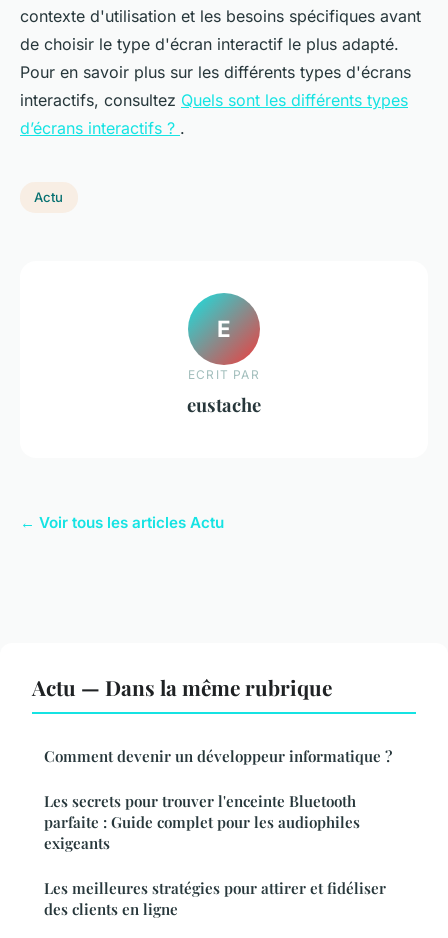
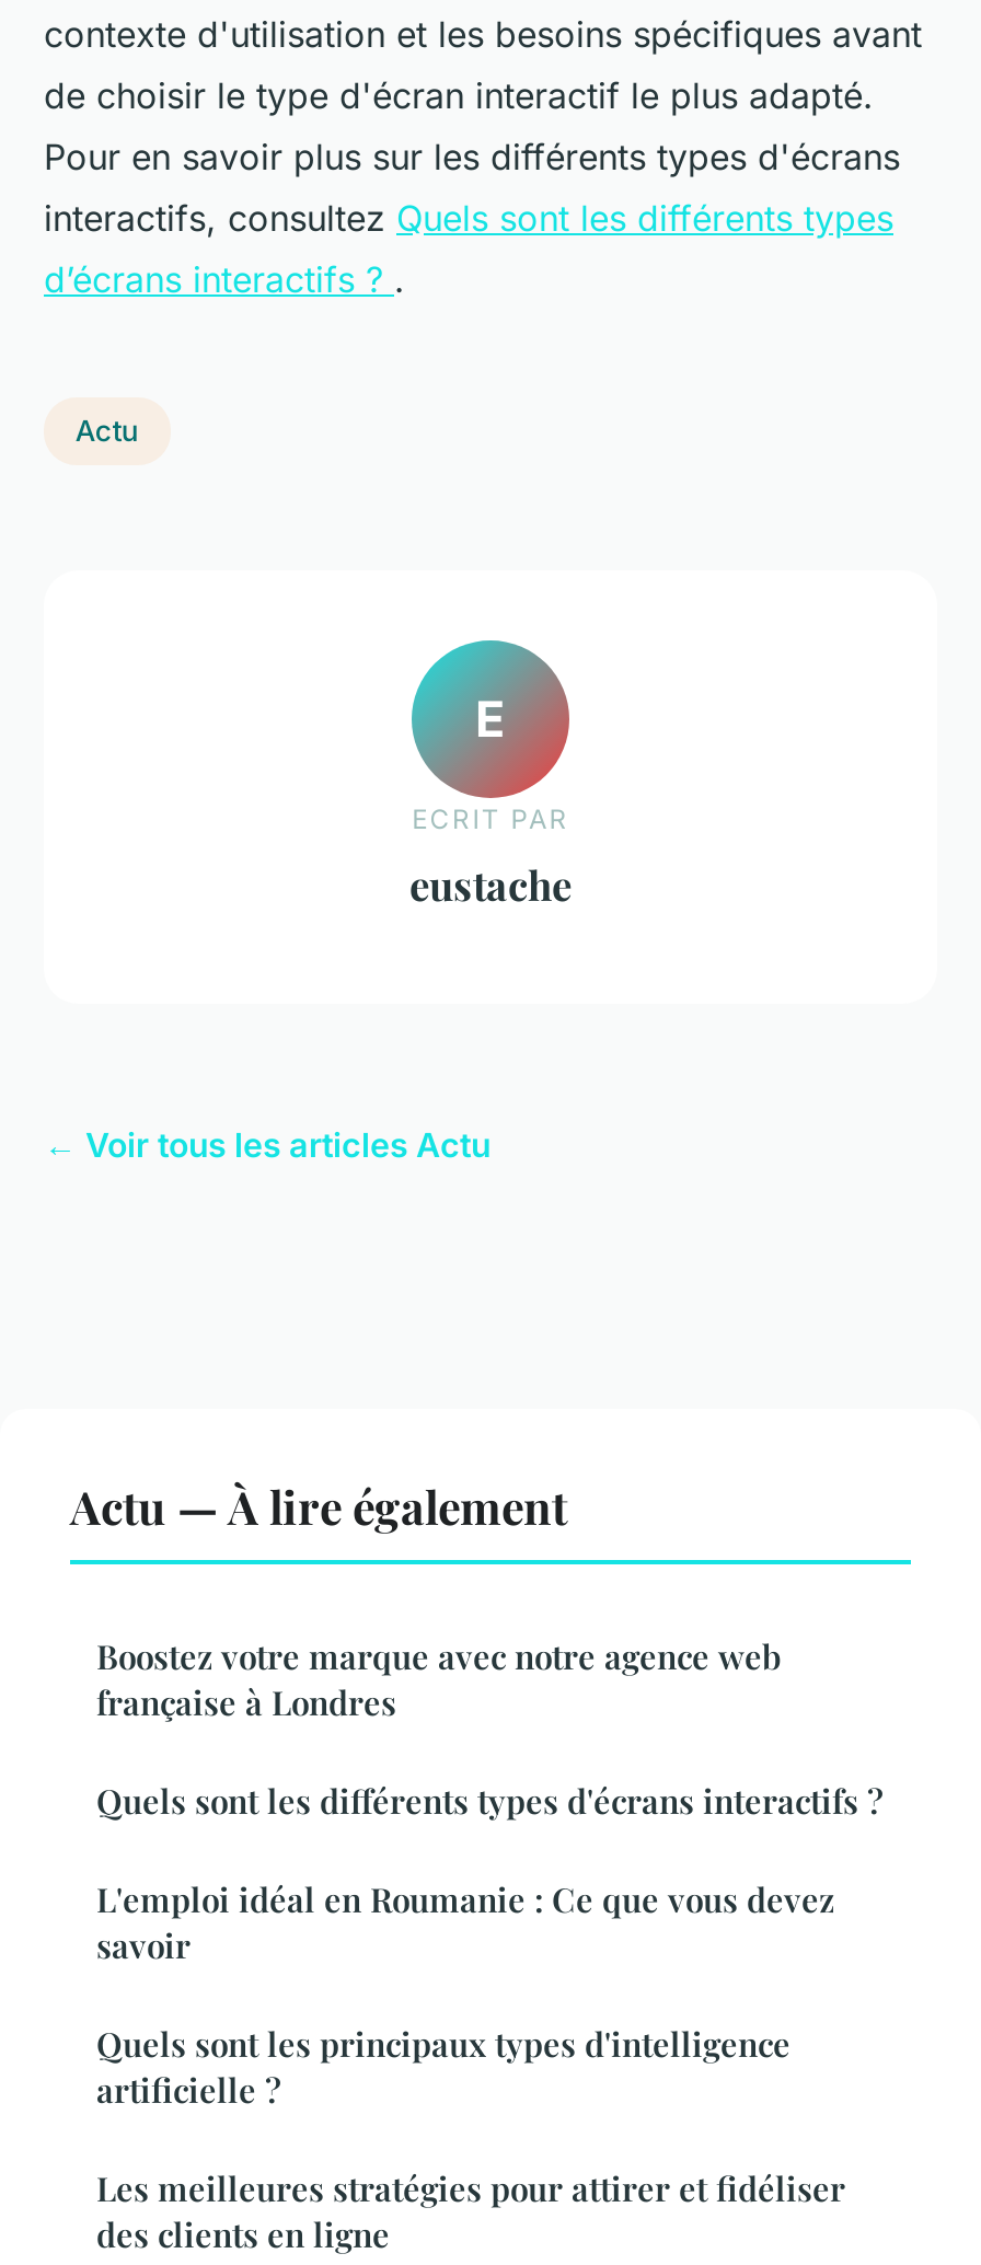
- Actu — Dans la même rubrique
- Comment devenir un développeur informatique ?
- Les secrets pour trouver l'enceinte Bluetooth
- parfaite : Guide complet pour les audiophiles
- exigeants
+ Actu — À lire également
+ Boostez votre marque avec notre agence web
+ française à Londres
+ Quels sont les différents types d'écrans interactifs ?
+ L'emploi idéal en Roumanie : Ce que vous devez
+ savoir
+ Quels sont les principaux types d'intelligence
+ artificielle ?
